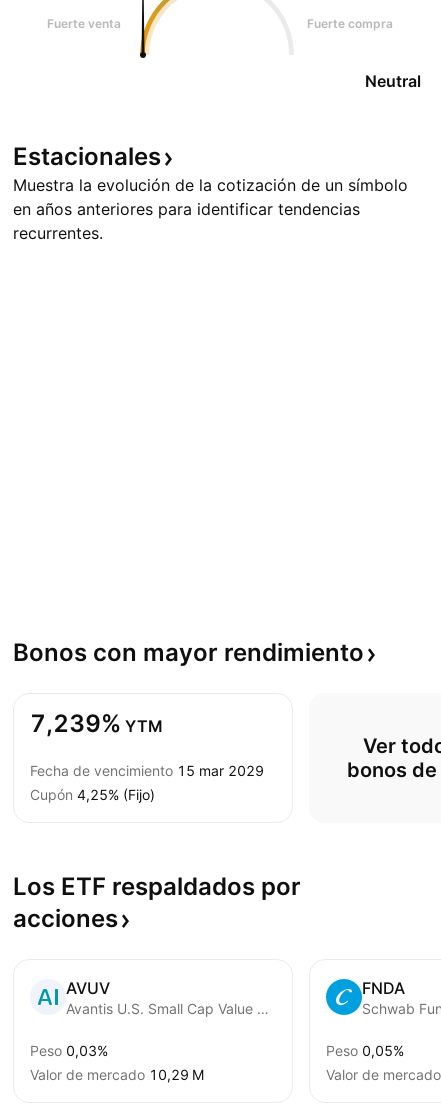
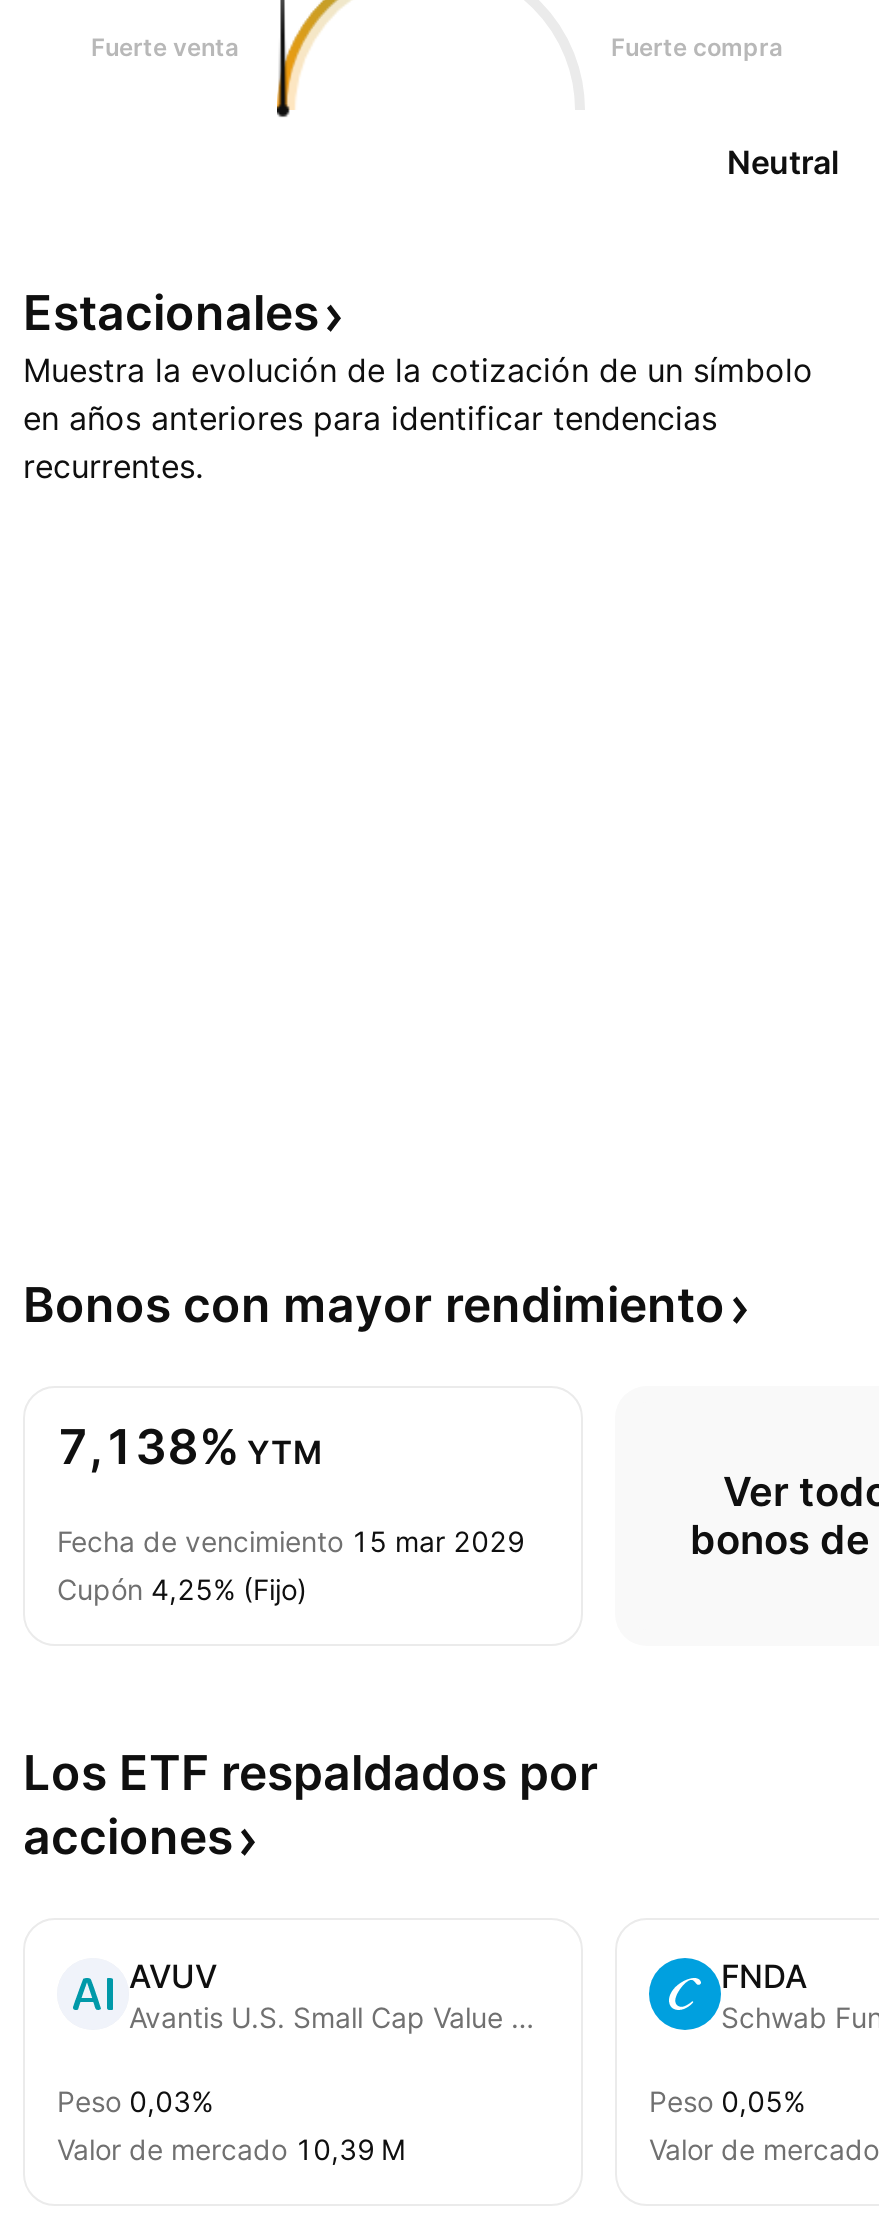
- 7,239% YTM
+ 7,138% YTM

- Valor de mercado 10,29 M
+ Valor de mercado 10,39 M
